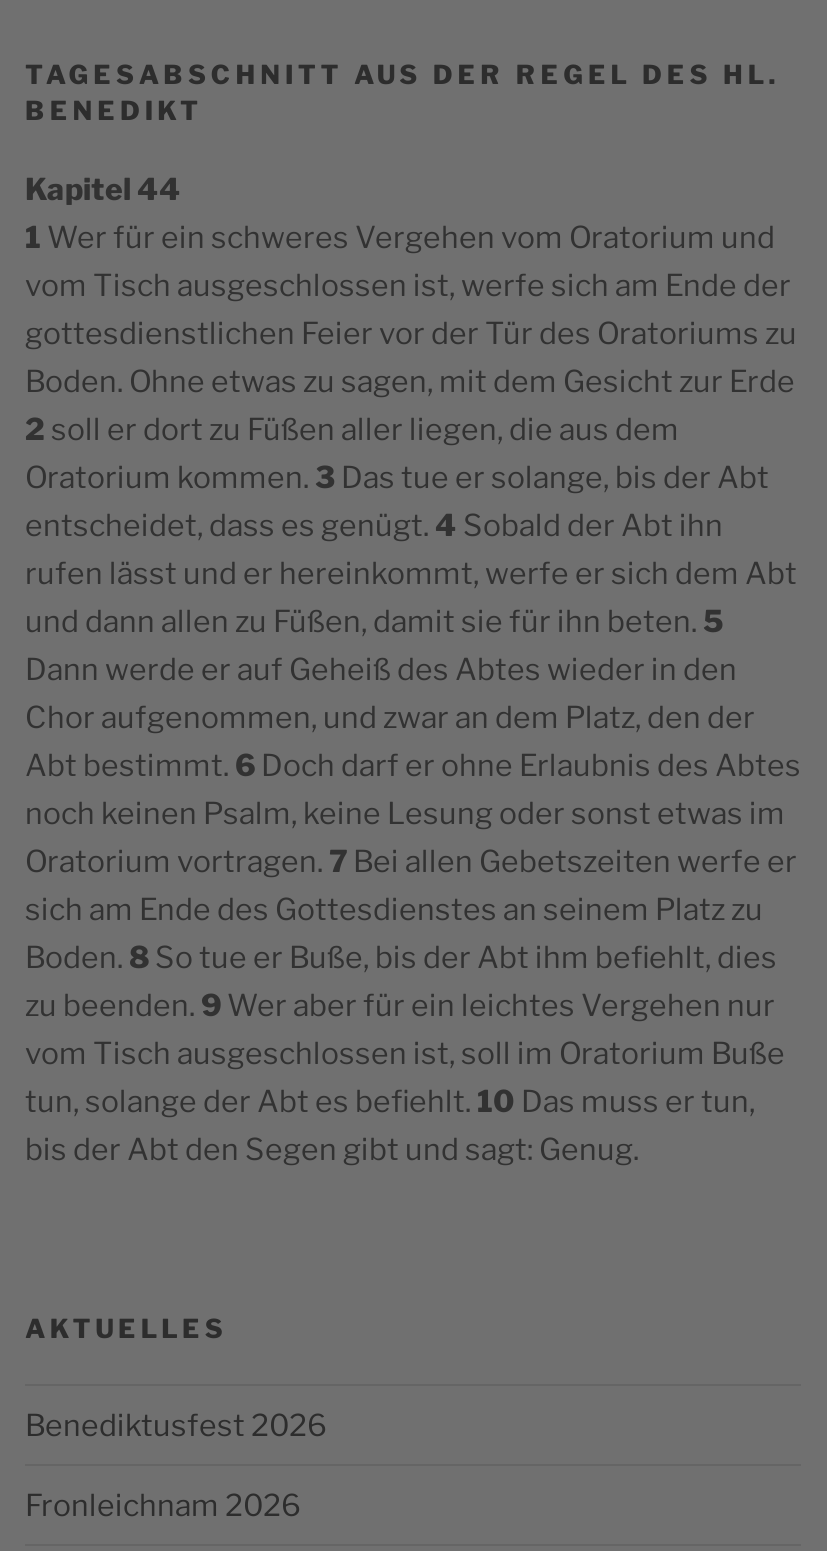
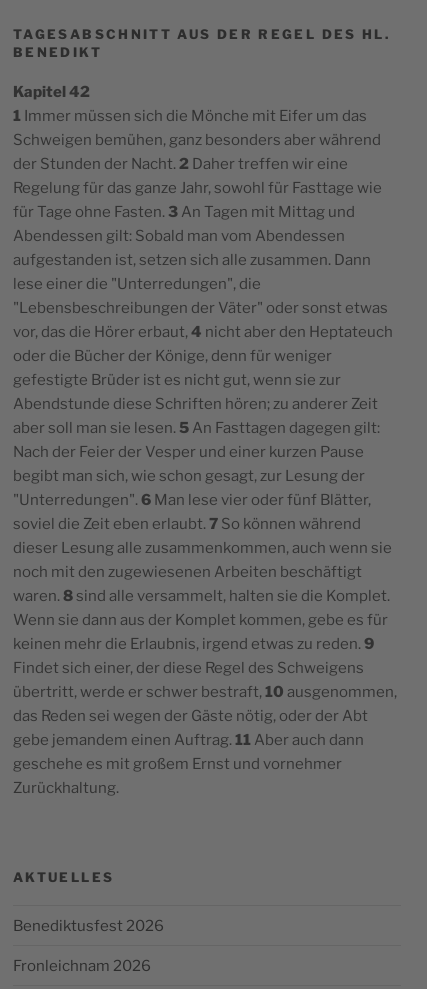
- Kapitel 44
- 1 Wer für ein schweres Vergehen vom Oratorium und
- vom Tisch ausgeschlossen ist, werfe sich am Ende der
- gottesdienstlichen Feier vor der Tür des Oratoriums zu
- Boden. Ohne etwas zu sagen, mit dem Gesicht zur Erde
- 2 soll er dort zu Füßen aller liegen, die aus dem
- Oratorium kommen. 3 Das tue er solange, bis der Abt
- entscheidet, dass es genügt. 4 Sobald der Abt ihn
- rufen lässt und er hereinkommt, werfe er sich dem Abt
- und dann allen zu Füßen, damit sie für ihn beten. 5
- Dann werde er auf Geheiß des Abtes wieder in den
- Chor aufgenommen, und zwar an dem Platz, den der
- Abt bestimmt. 6 Doch darf er ohne Erlaubnis des Abtes
- noch keinen Psalm, keine Lesung oder sonst etwas im
- Oratorium vortragen. 7 Bei allen Gebetszeiten werfe er
- sich am Ende des Gottesdienstes an seinem Platz zu
- Boden. 8 So tue er Buße, bis der Abt ihm befiehlt, dies
- zu beenden. 9 Wer aber für ein leichtes Vergehen nur
- vom Tisch ausgeschlossen ist, soll im Oratorium Buße
- tun, solange der Abt es befiehlt. 10 Das muss er tun,
- bis der Abt den Segen gibt und sagt: Genug.
+ Kapitel 42
+ 1 Immer müssen sich die Mönche mit Eifer um das
+ Schweigen bemühen, ganz besonders aber während
+ der Stunden der Nacht. 2 Daher treffen wir eine
+ Regelung für das ganze Jahr, sowohl für Fasttage wie
+ für Tage ohne Fasten. 3 An Tagen mit Mittag und
+ Abendessen gilt: Sobald man vom Abendessen
+ aufgestanden ist, setzen sich alle zusammen. Dann
+ lese einer die "Unterredungen", die
+ "Lebensbeschreibungen der Väter" oder sonst etwas
+ vor, das die Hörer erbaut,4 nicht aber den Heptateuch
+ oder die Bücher der Könige, denn für weniger
+ gefestigte Brüder ist es nicht gut, wenn sie zur
+ Abendstunde diese Schriften hören; zu anderer Zeit
+ aber soll man sie lesen. 5 An Fasttagen dagegen gilt:
+ Nach der Feier der Vesper und einer kurzen Pause
+ begibt man sich, wie schon gesagt, zur Lesung der
+ "Unterredungen". 6 Man lese vier oder fünf Blätter,
+ soviel die Zeit eben erlaubt. 7 So können während
+ dieser Lesung alle zusammenkommen, auch wenn sie
+ noch mit den zugewiesenen Arbeiten beschäftigt
+ waren. 8sind alle versammelt, halten sie die Komplet.
+ Wenn sie dann aus der Komplet kommen, gebe es für
+ keinen mehr die Erlaubnis, irgend etwas zu reden. 9
+ Findet sich einer, der diese Regel des Schweigens
+ übertritt, werde er schwer bestraft,10 ausgenommen,
+ das Reden sei wegen der Gäste nötig, oder der Abt
+ gebe jemandem einen Auftrag. 11 Aber auch dann
+ geschehe es mit großem Ernst und vornehmer
+ Zurückhaltung.
